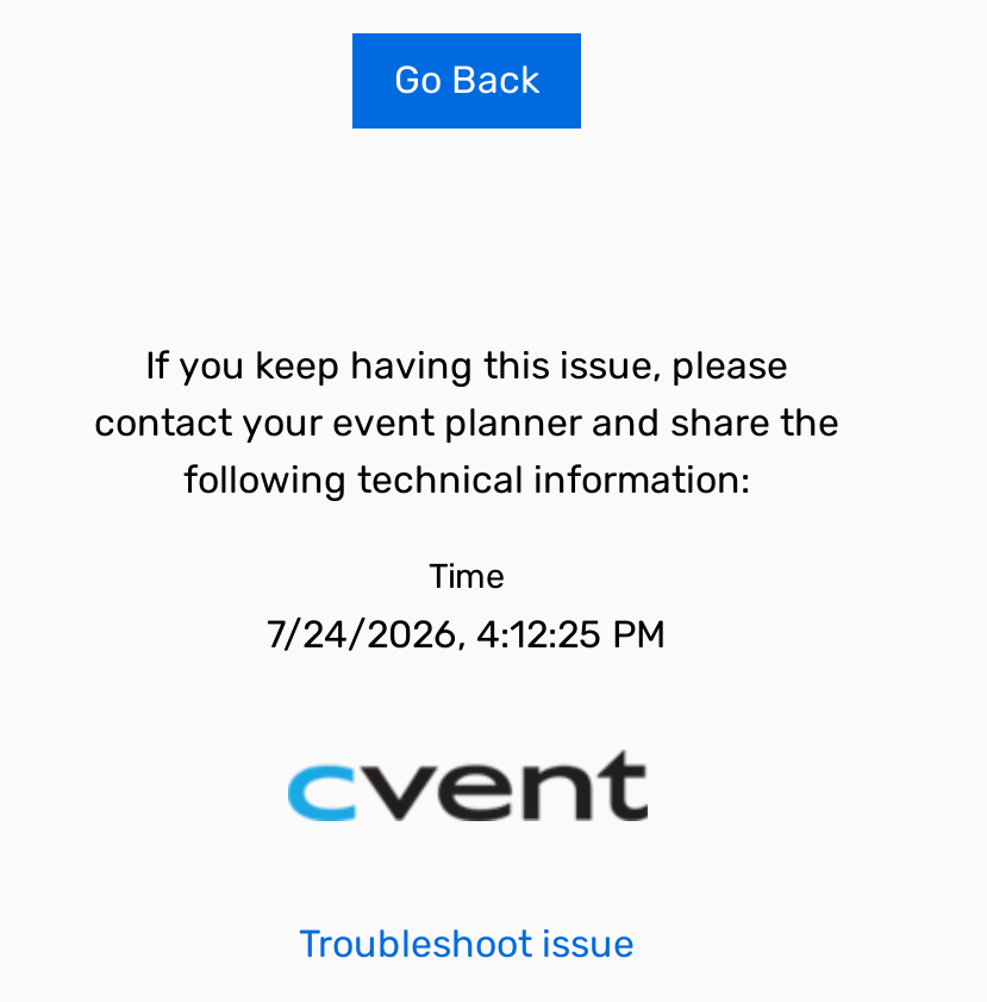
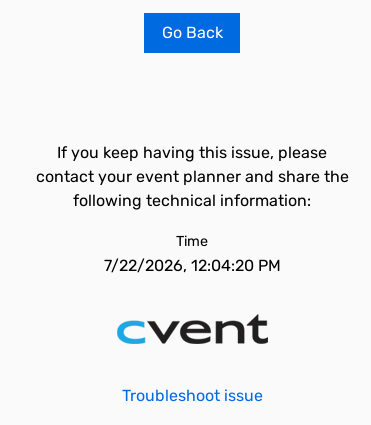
- 7/24/2026, 4:12:25 PM
+ 7/22/2026, 12:04:20 PM
